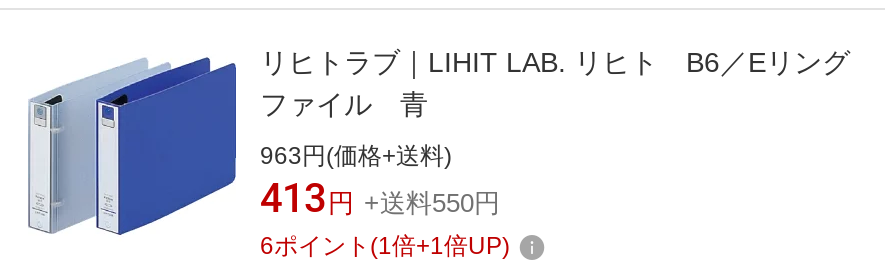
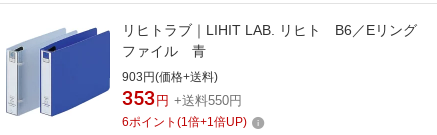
- 963円(価格+送料)
+ 903円(価格+送料)

- 413円 +送料550円
+ 353円 +送料550円
